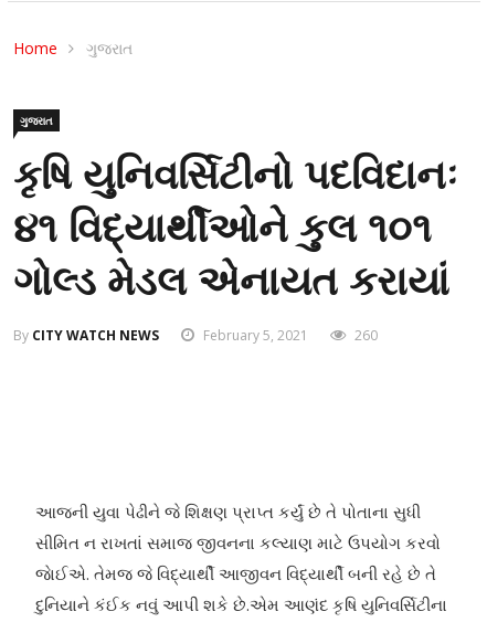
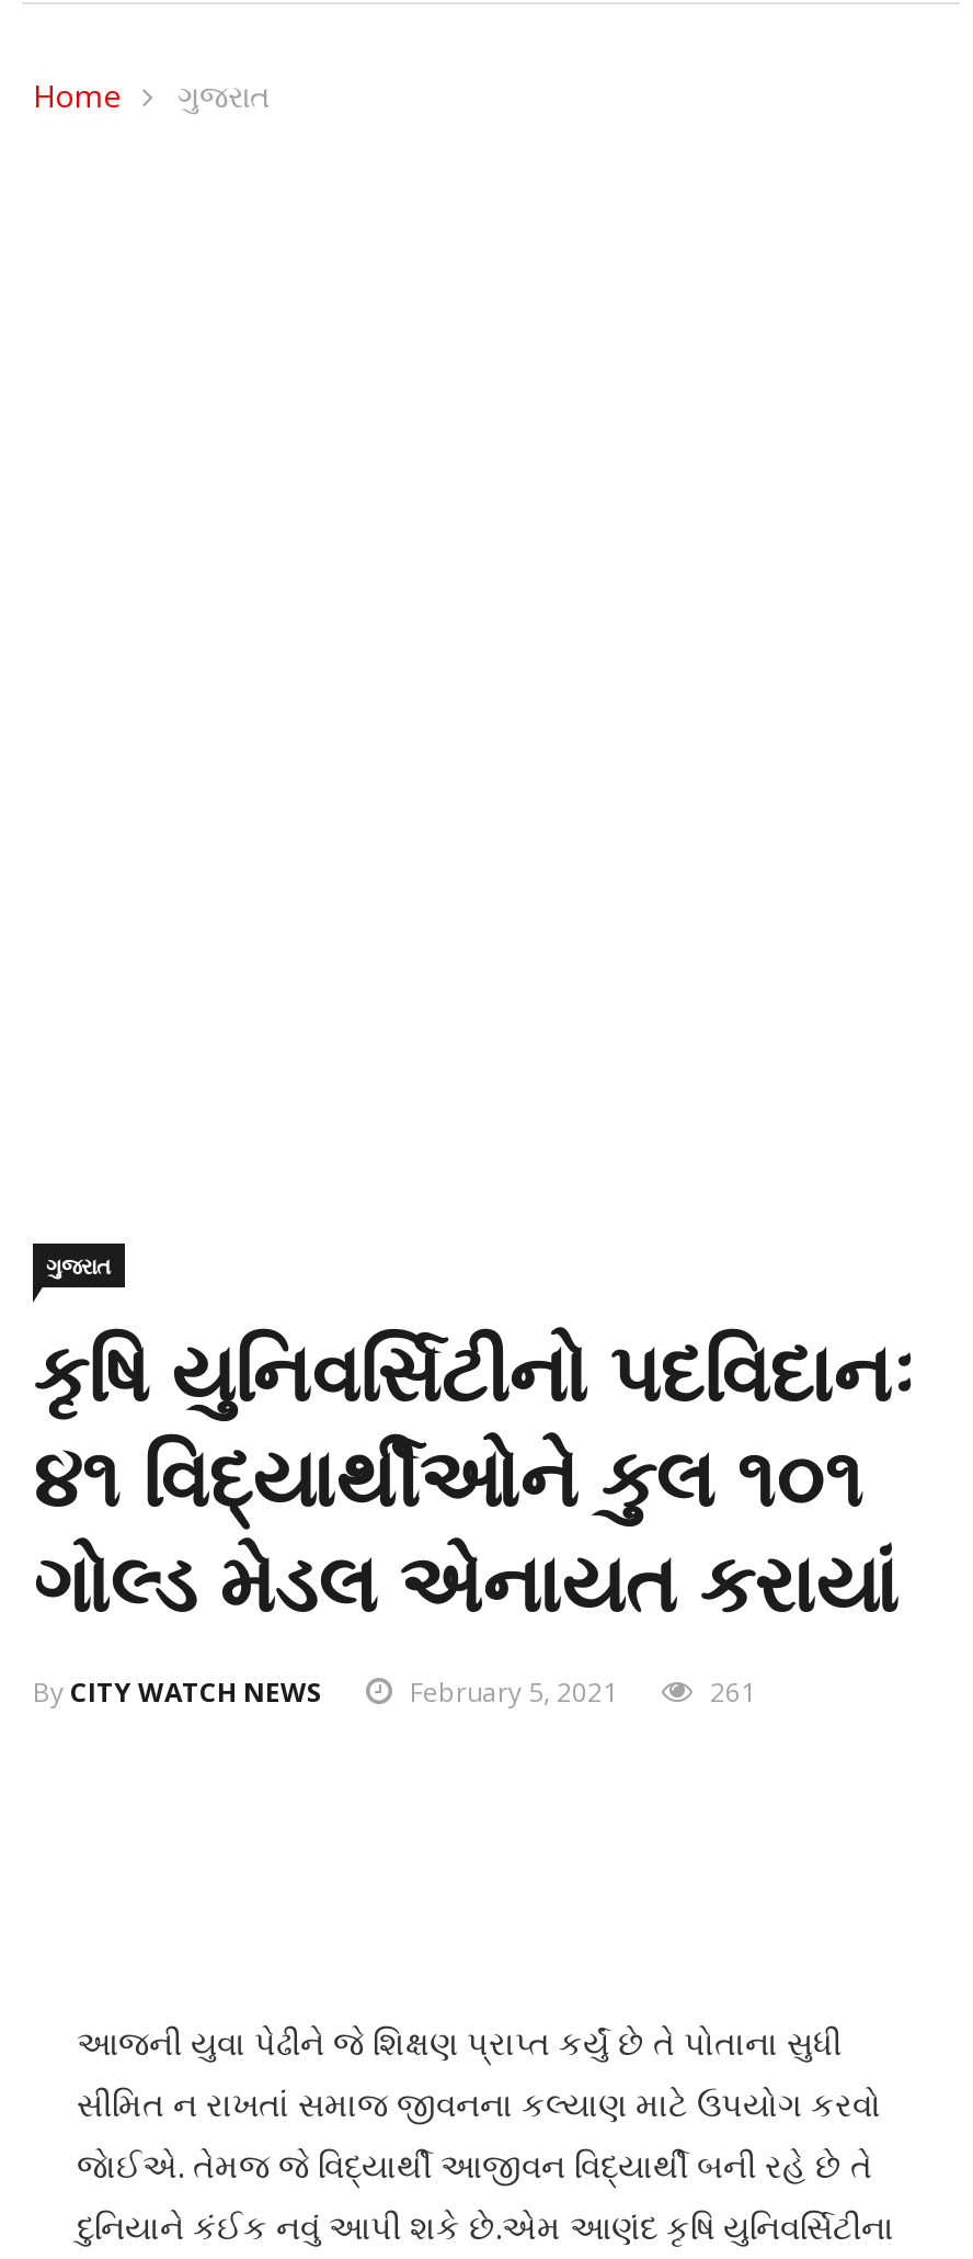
- 260
+ 261
